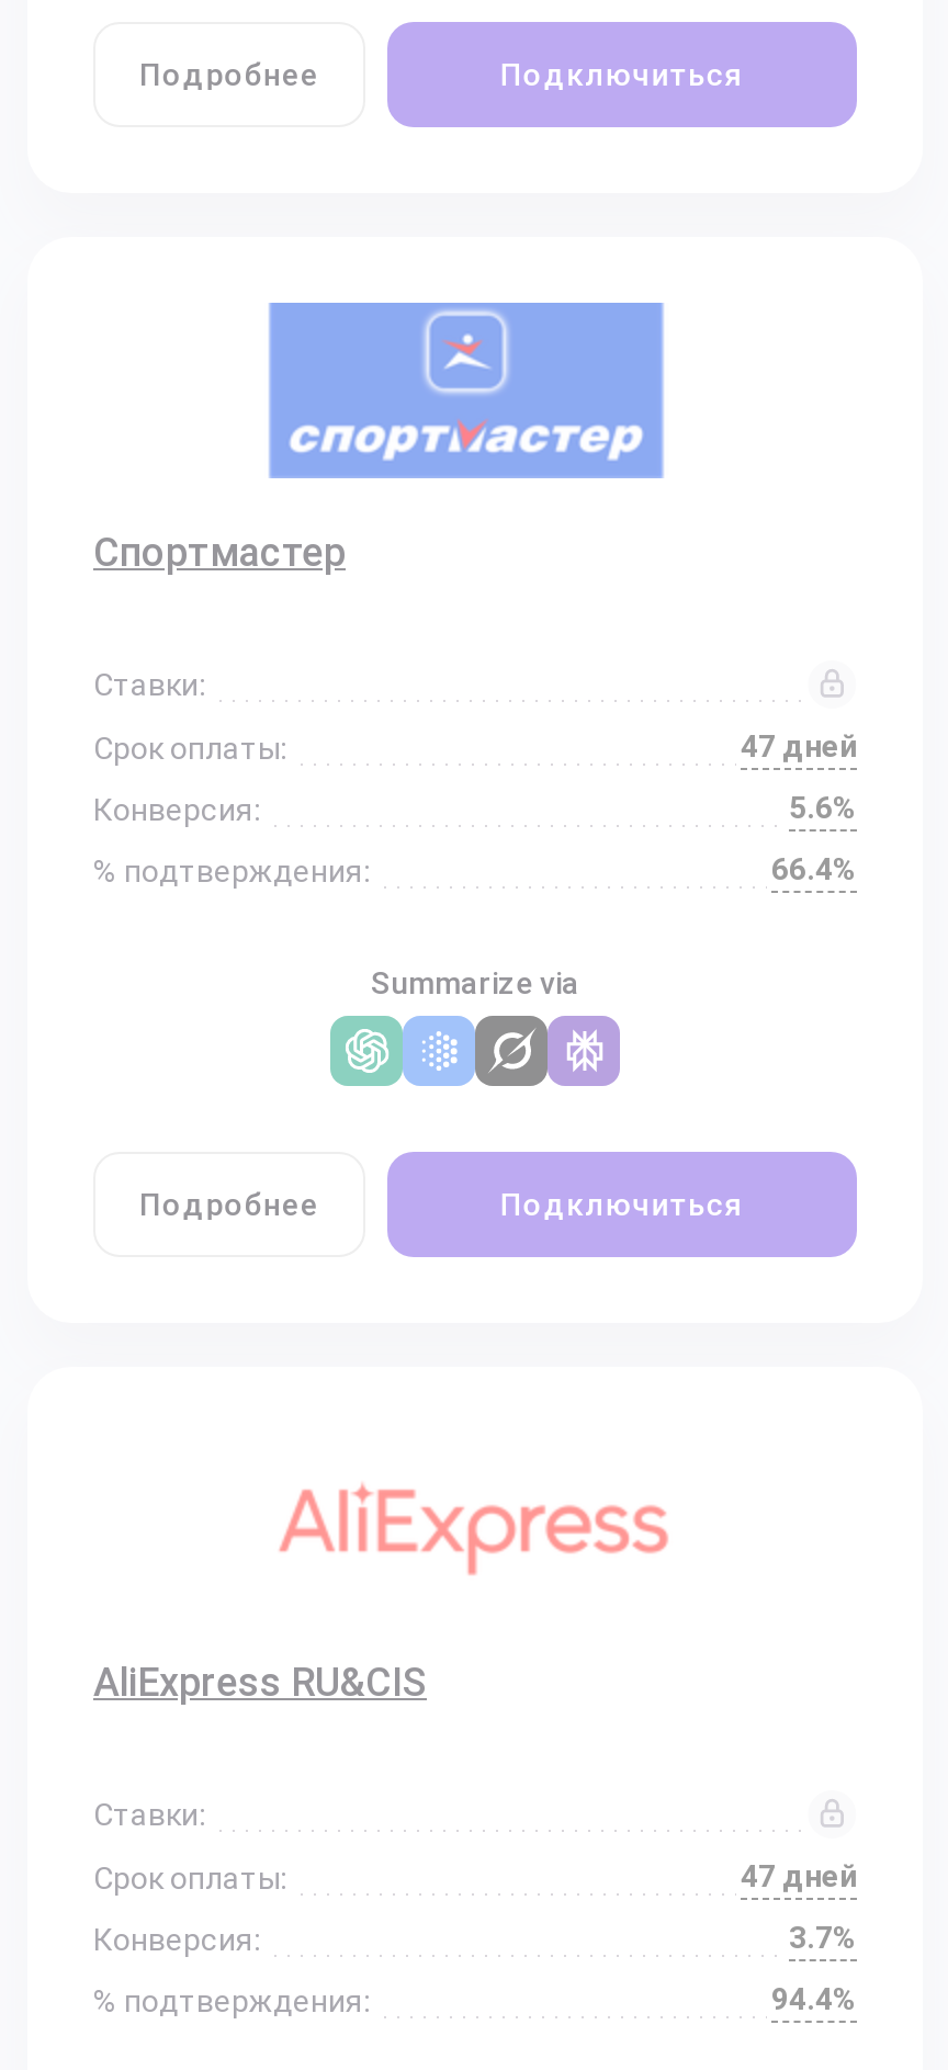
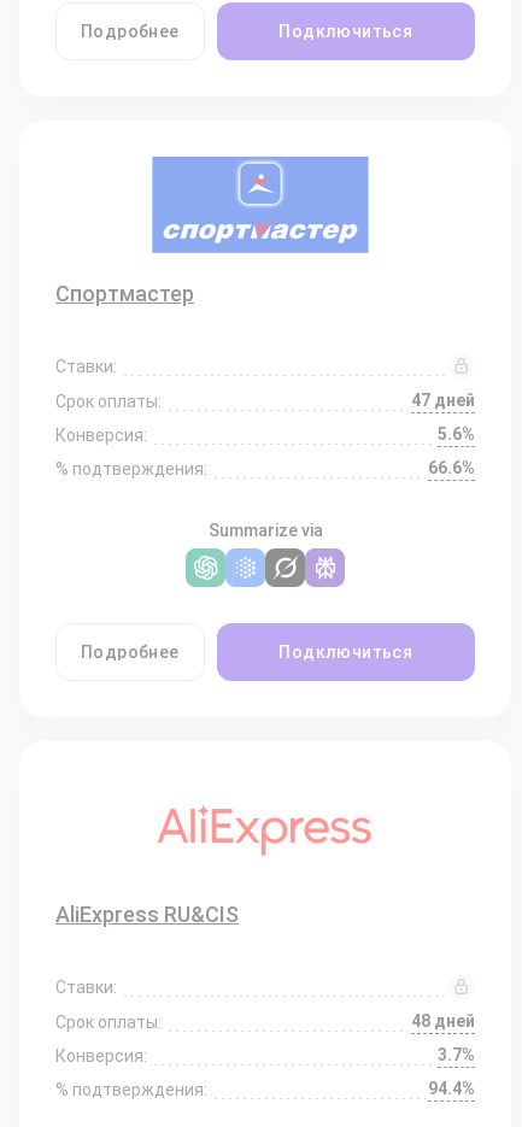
- 66.4%
+ 66.6%

- 47 дней
+ 48 дней
